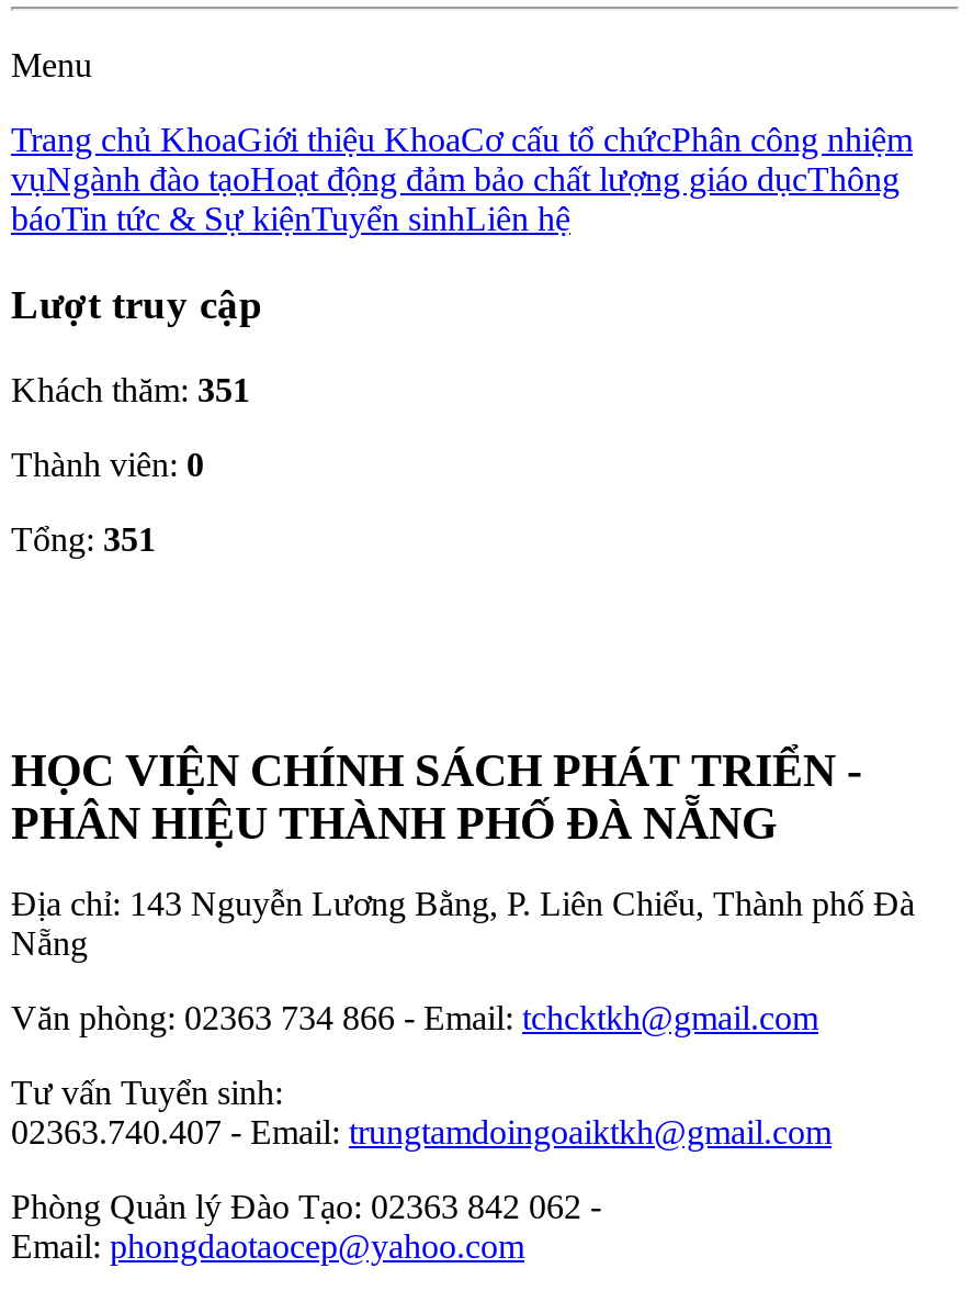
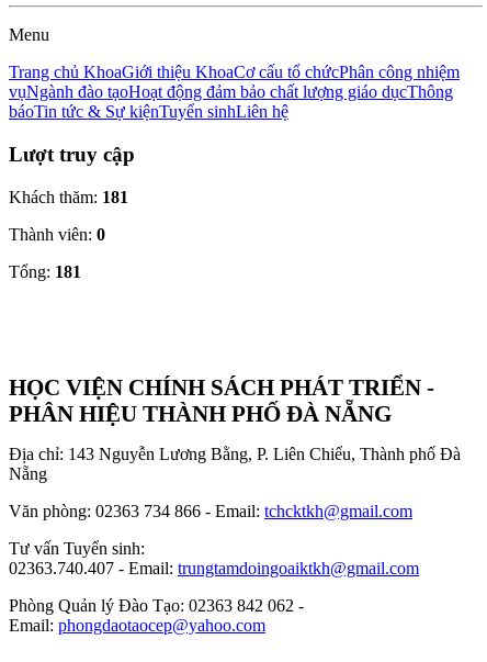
- Khách thăm: 351
+ Khách thăm: 181

- Tổng: 351
+ Tổng: 181
